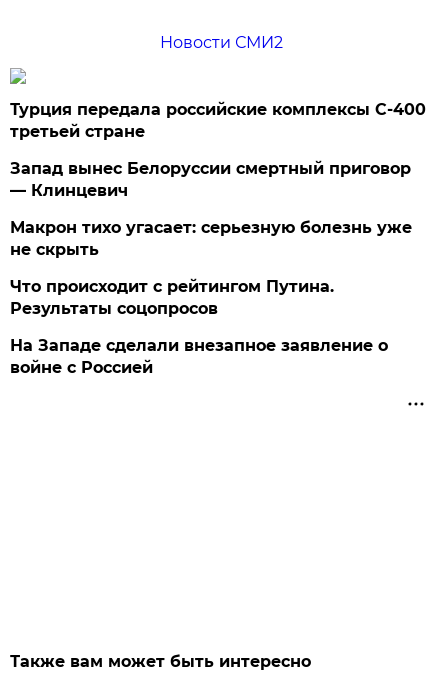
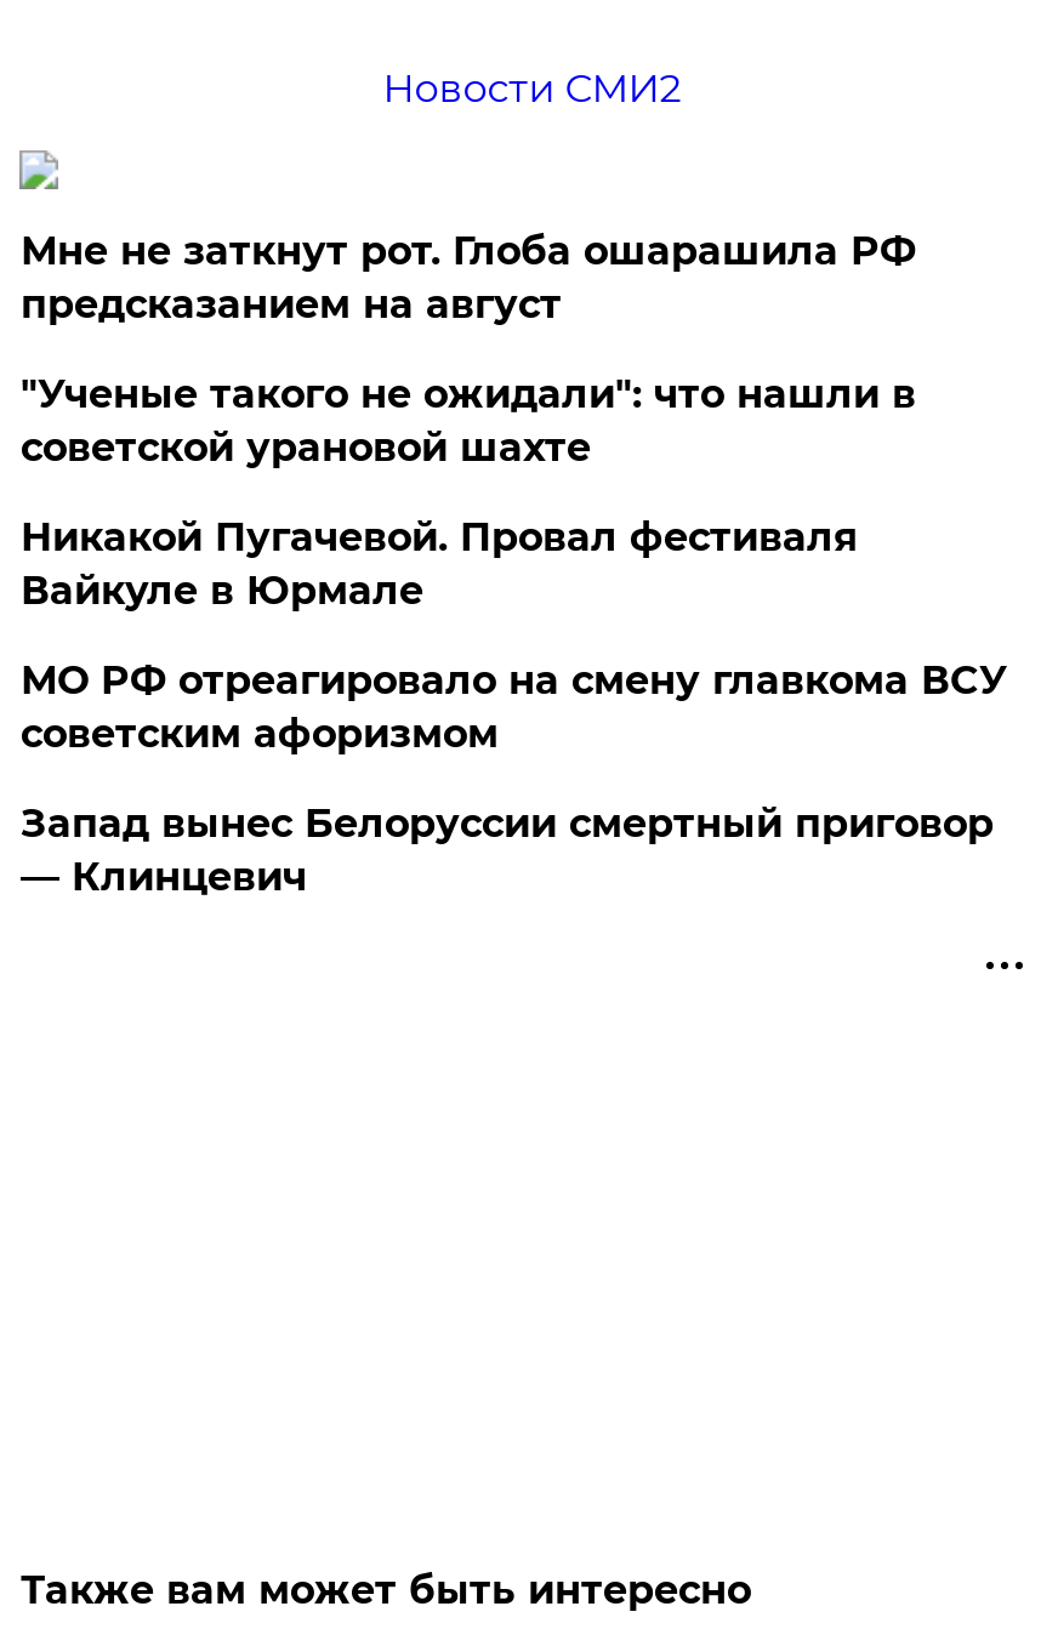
- Турция передала российские комплексы С-400
- третьей стране
+ Мне не заткнут рот. Глоба ошарашила РФ
+ предсказанием на август
+ "Ученые такого не ожидали": что нашли в
+ советской урановой шахте
+ Никакой Пугачевой. Провал фестиваля
+ Вайкуле в Юрмале
+ МО РФ отреагировало на смену главкома ВСУ
+ советским афоризмом

moved down: Запад вынес Белоруссии смертный приговор | — Клинцевич

- Макрон тихо угасает: серьезную болезнь уже
- не скрыть
- Что происходит с рейтингом Путина.
- Результаты соцопросов
- На Западе сделали внезапное заявление о
- войне с Россией
